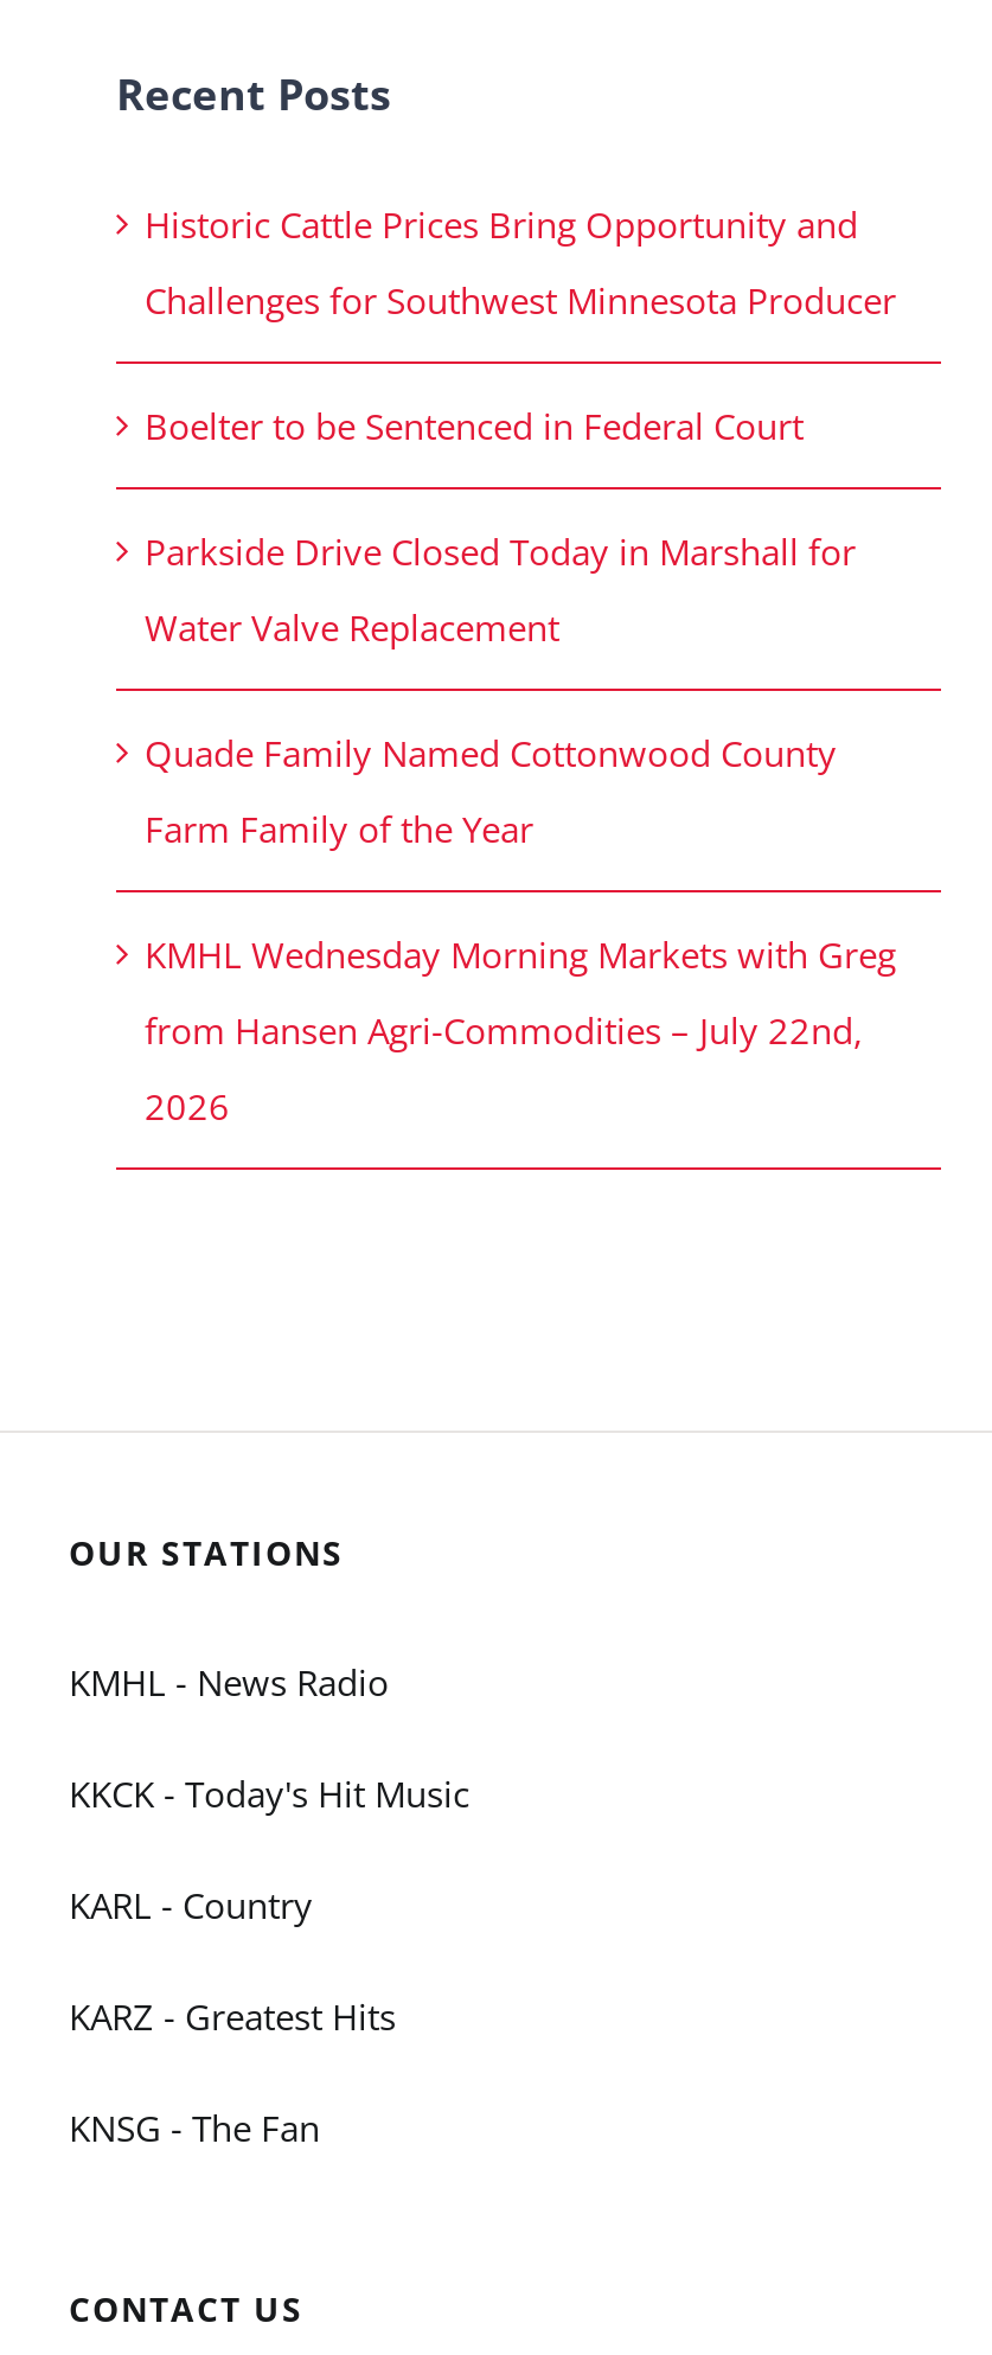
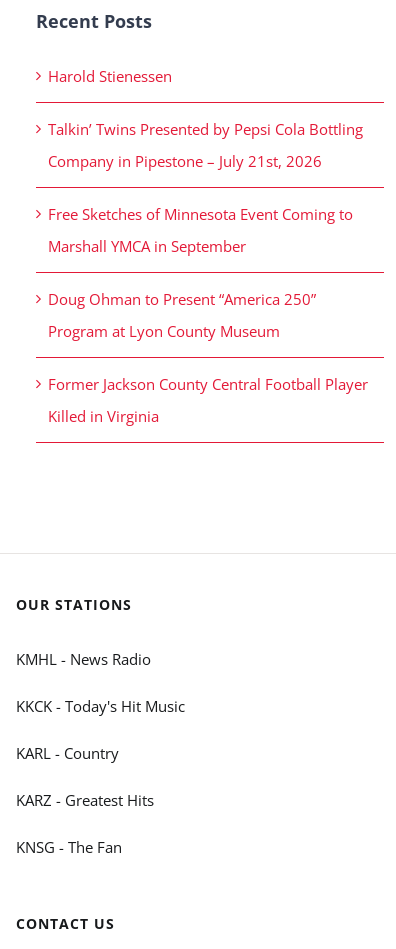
- Historic Cattle Prices Bring Opportunity and
- Challenges for Southwest Minnesota Producer
- Boelter to be Sentenced in Federal Court
- Parkside Drive Closed Today in Marshall for
- Water Valve Replacement
- Quade Family Named Cottonwood County
- Farm Family of the Year
- KMHL Wednesday Morning Markets with Greg
- from Hansen Agri-Commodities – July 22nd,
- 2026
+ Harold Stienessen
+ Talkin’ Twins Presented by Pepsi Cola Bottling
+ Company in Pipestone – July 21st, 2026
+ Free Sketches of Minnesota Event Coming to
+ Marshall YMCA in September
+ Doug Ohman to Present “America 250”
+ Program at Lyon County Museum
+ Former Jackson County Central Football Player
+ Killed in Virginia
